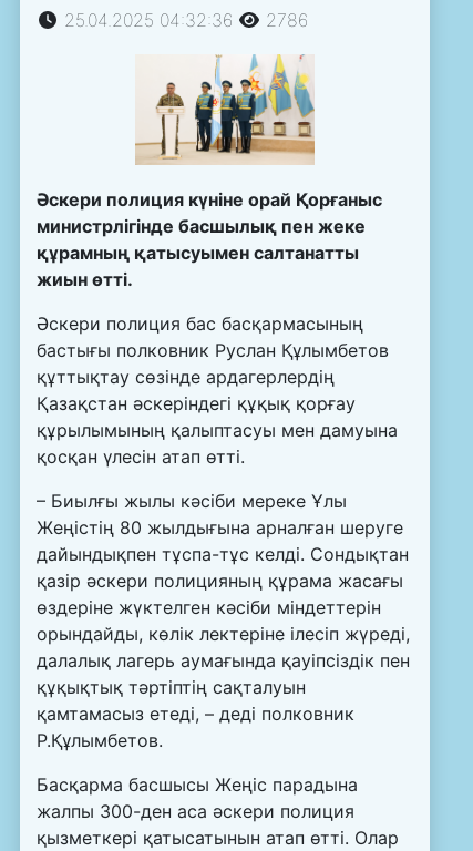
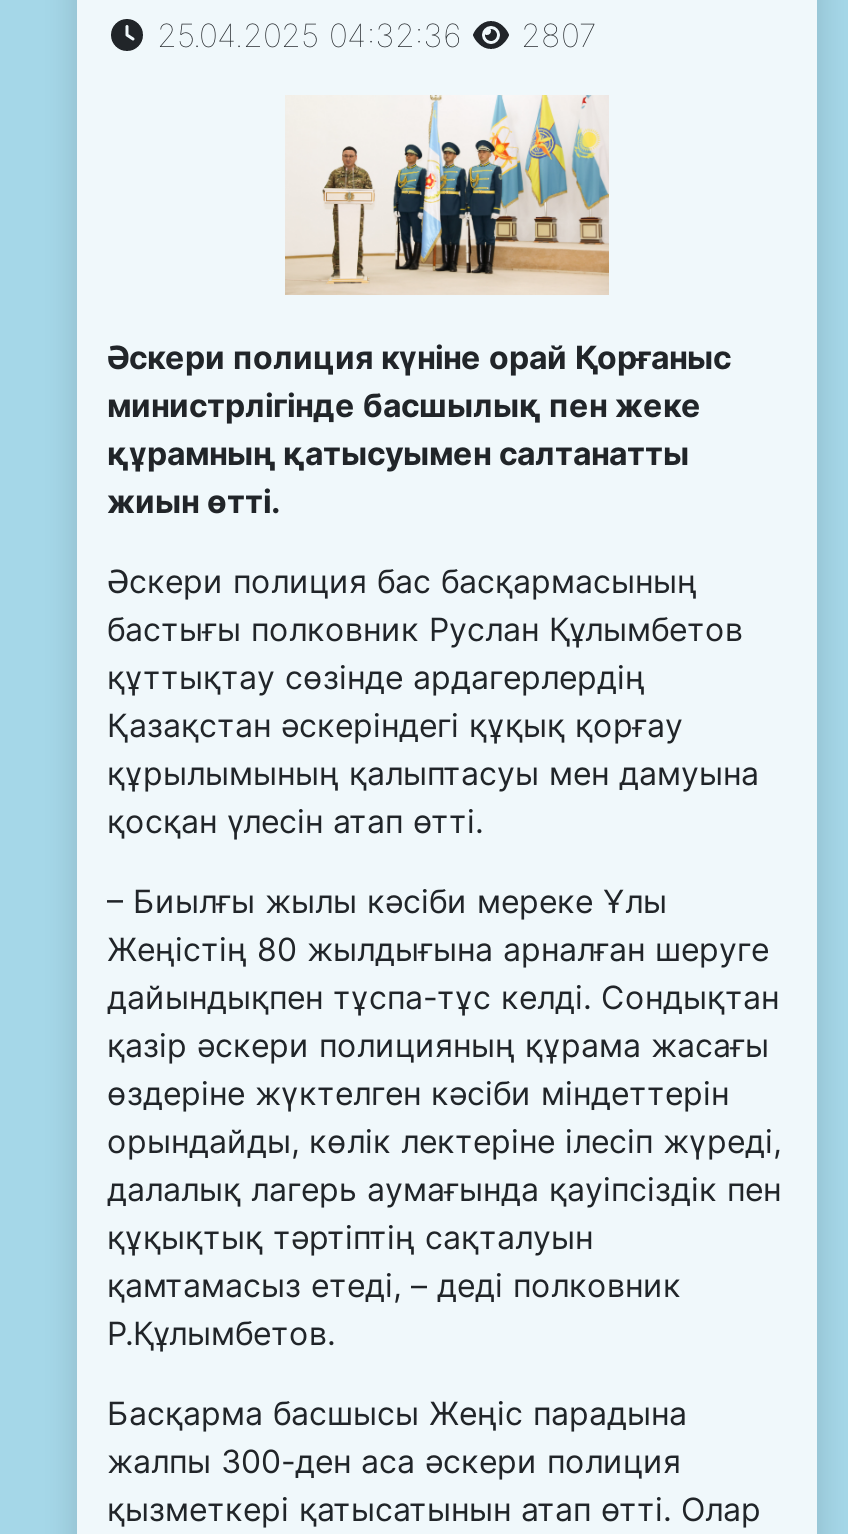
- 25.04.2025 04:32:36 2786
+ 25.04.2025 04:32:36 2807
